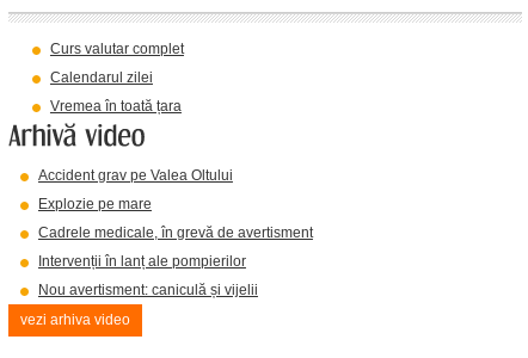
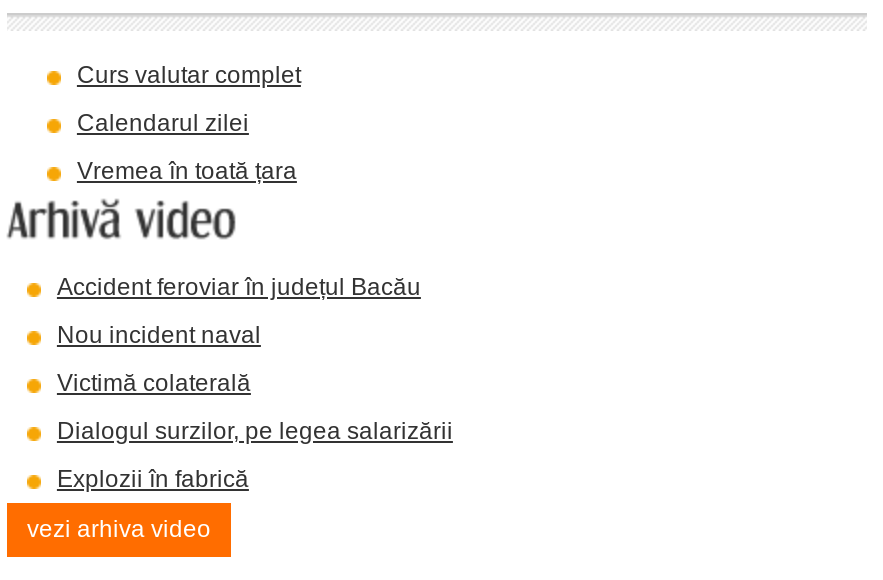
- Accident grav pe Valea Oltului
+ Accident feroviar în județul Bacău

- Explozie pe mare
+ Nou incident naval

- Cadrele medicale, în grevă de avertisment
+ Victimă colaterală

- Intervenții în lanț ale pompierilor
+ Dialogul surzilor, pe legea salarizării

- Nou avertisment: caniculă și vijelii
+ Explozii în fabrică
